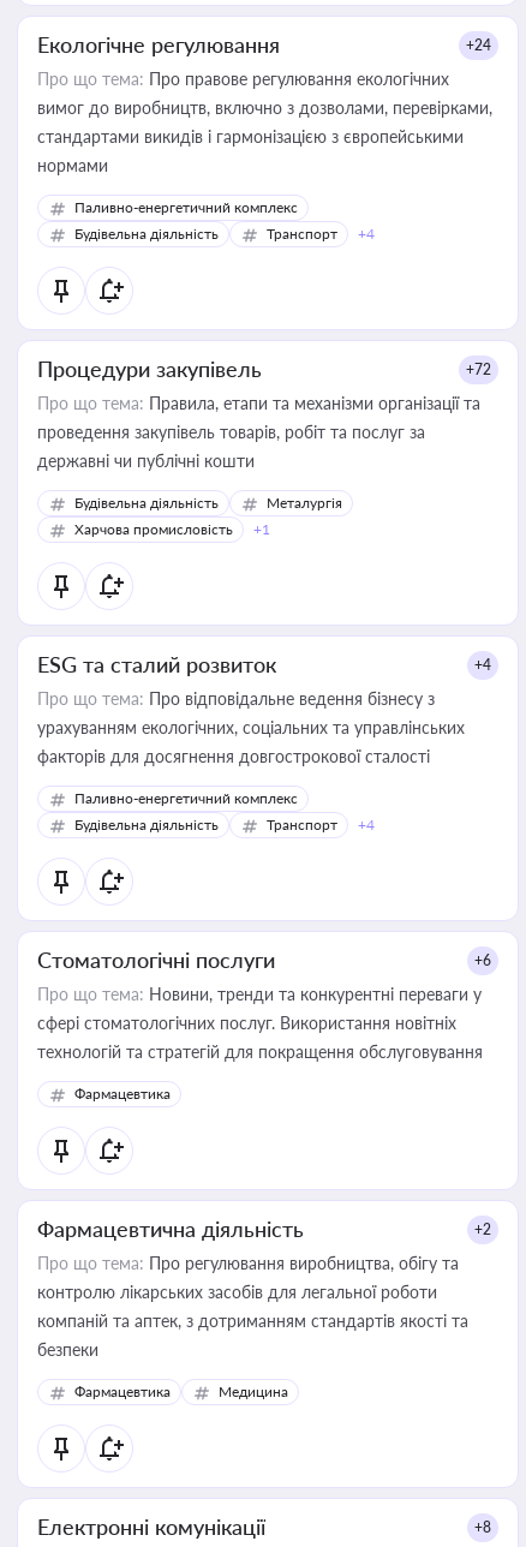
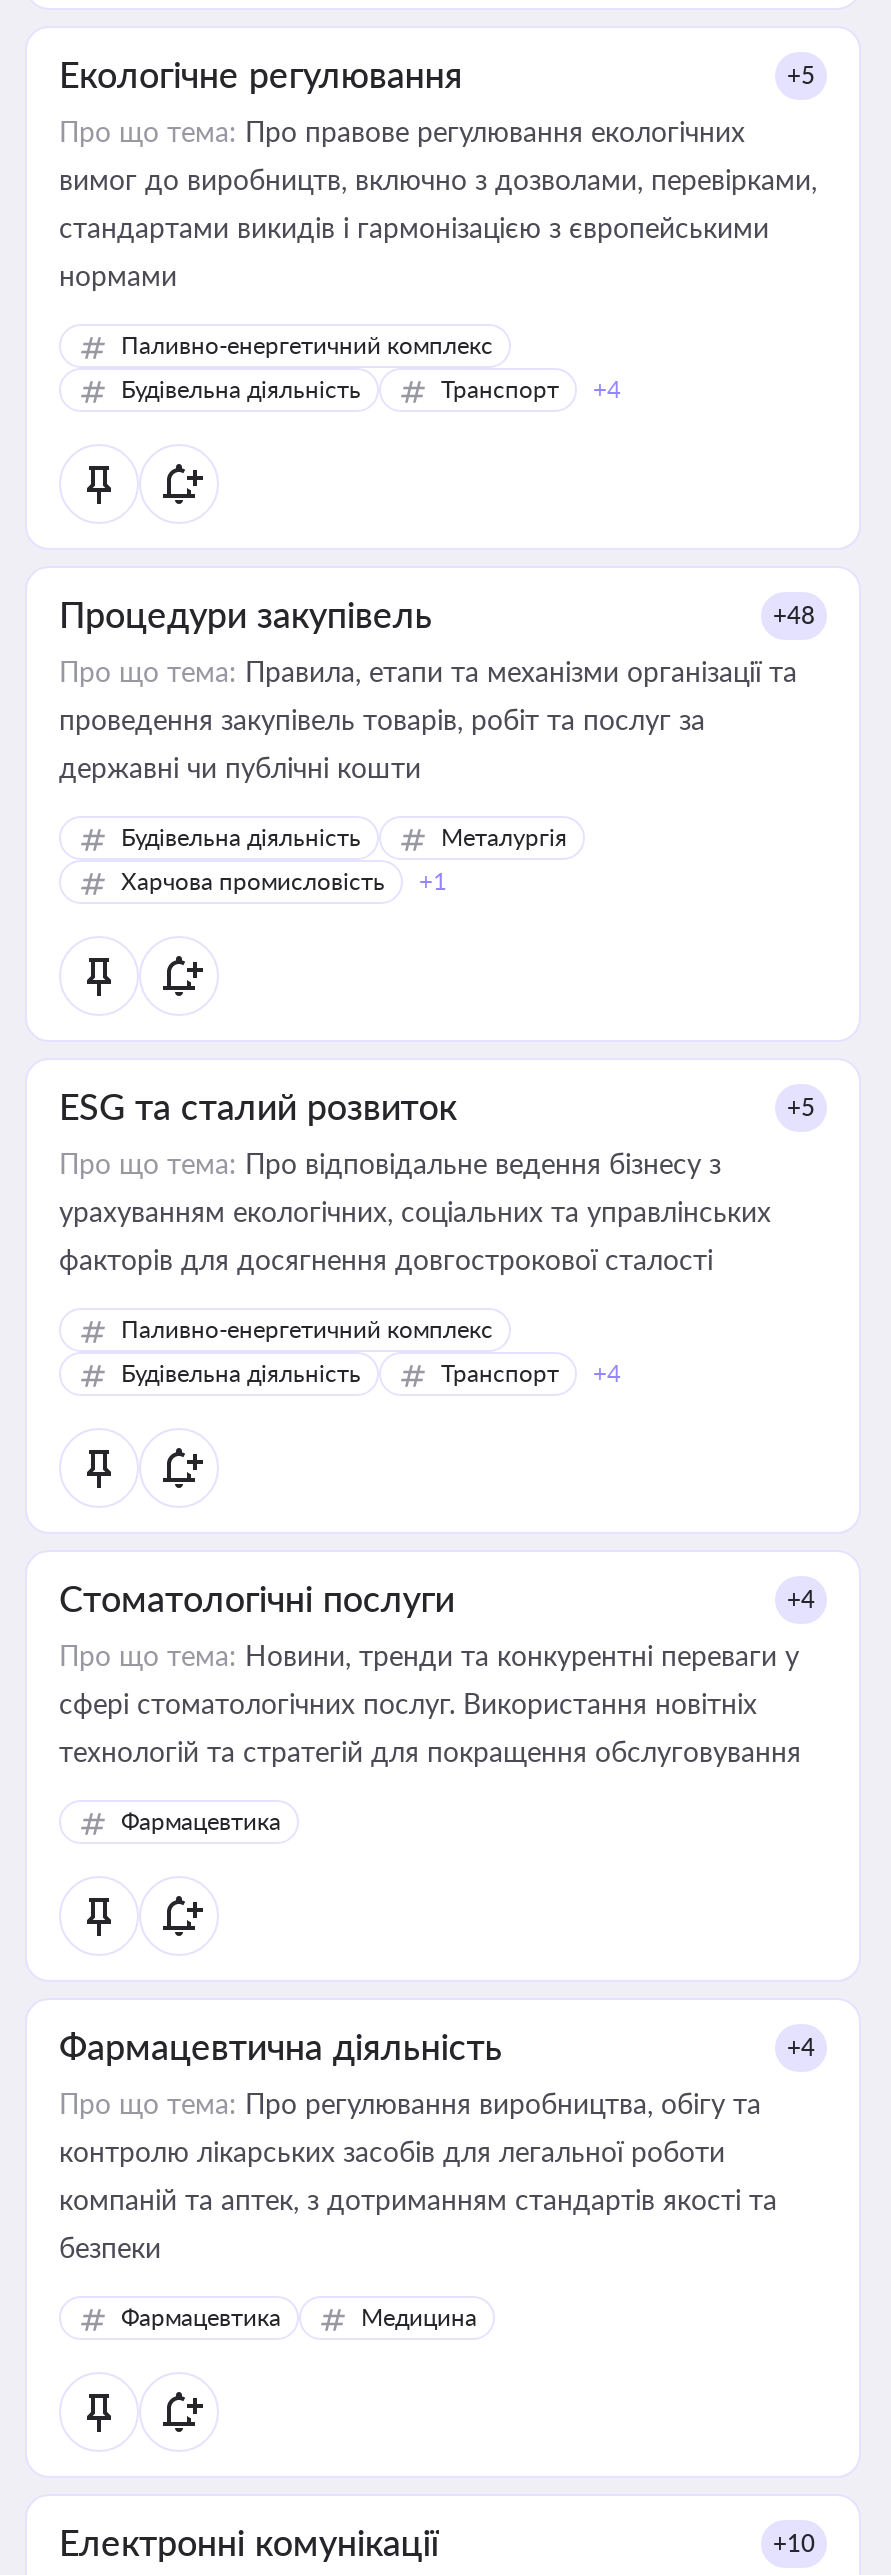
- +24
+ +5

- +72
+ +48

- +4
+ +5

- +6
+ +4

- +2
+ +4

- +8
+ +10
